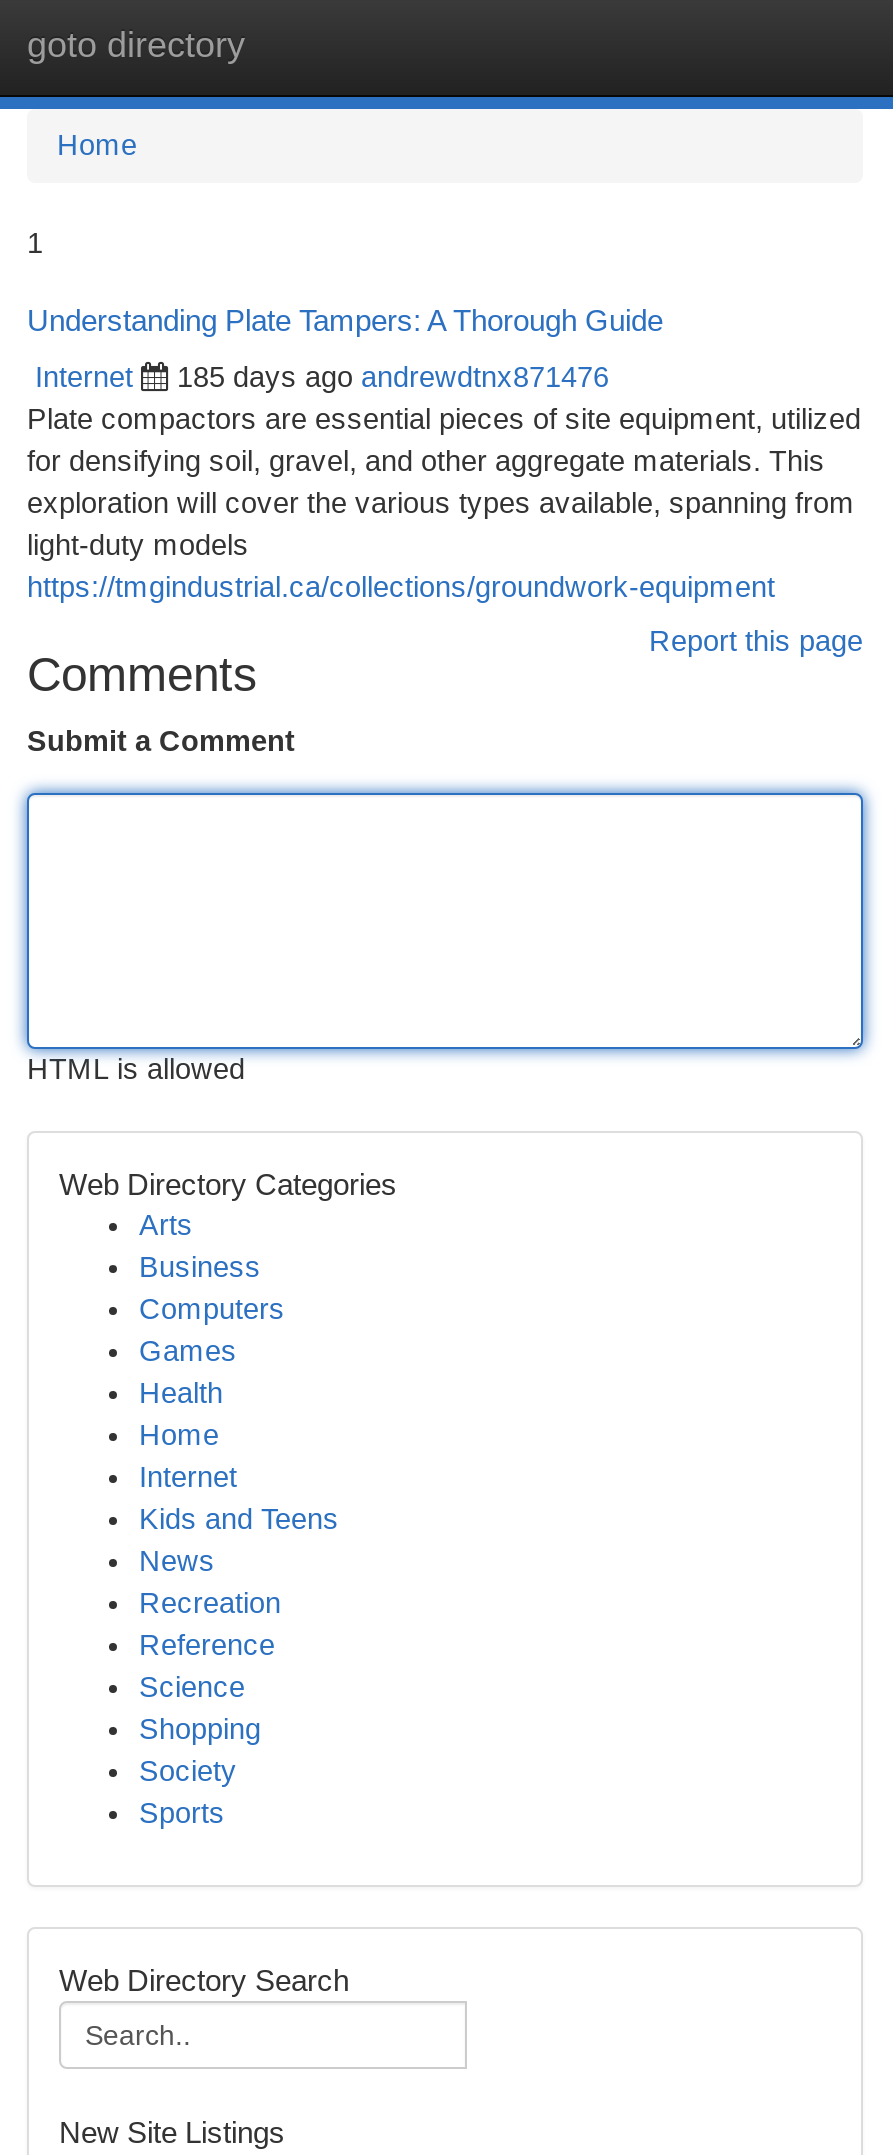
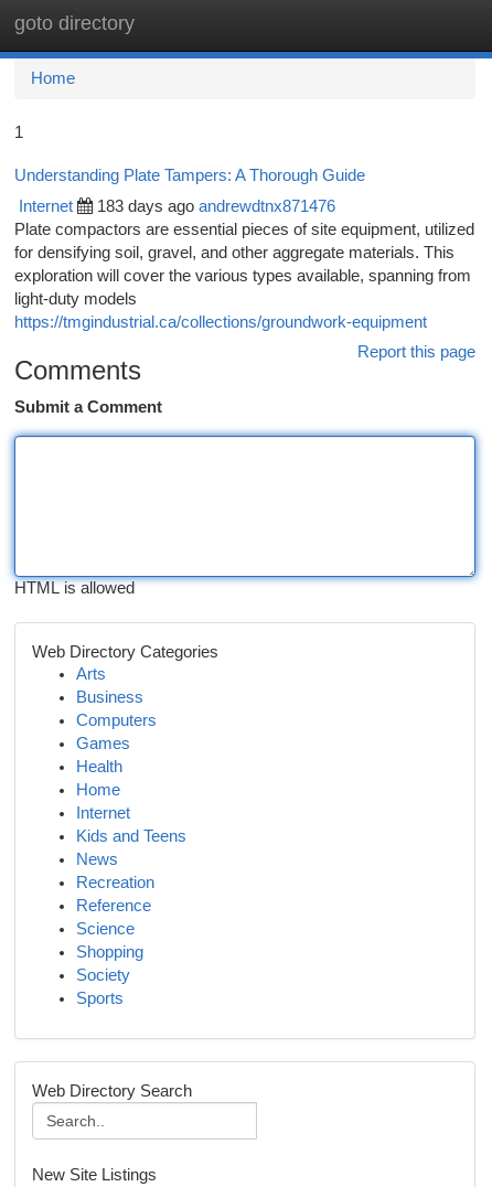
- 185 days ago andrewdtnx871476
+ 183 days ago andrewdtnx871476
